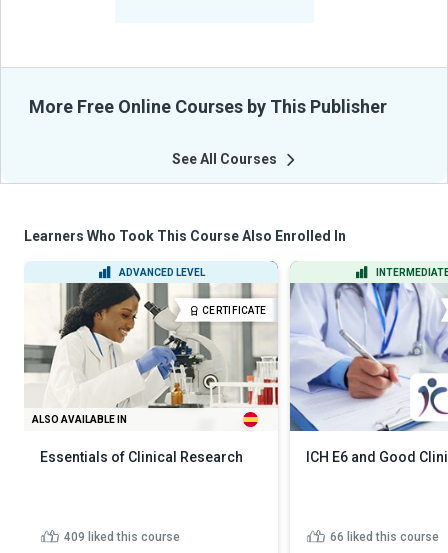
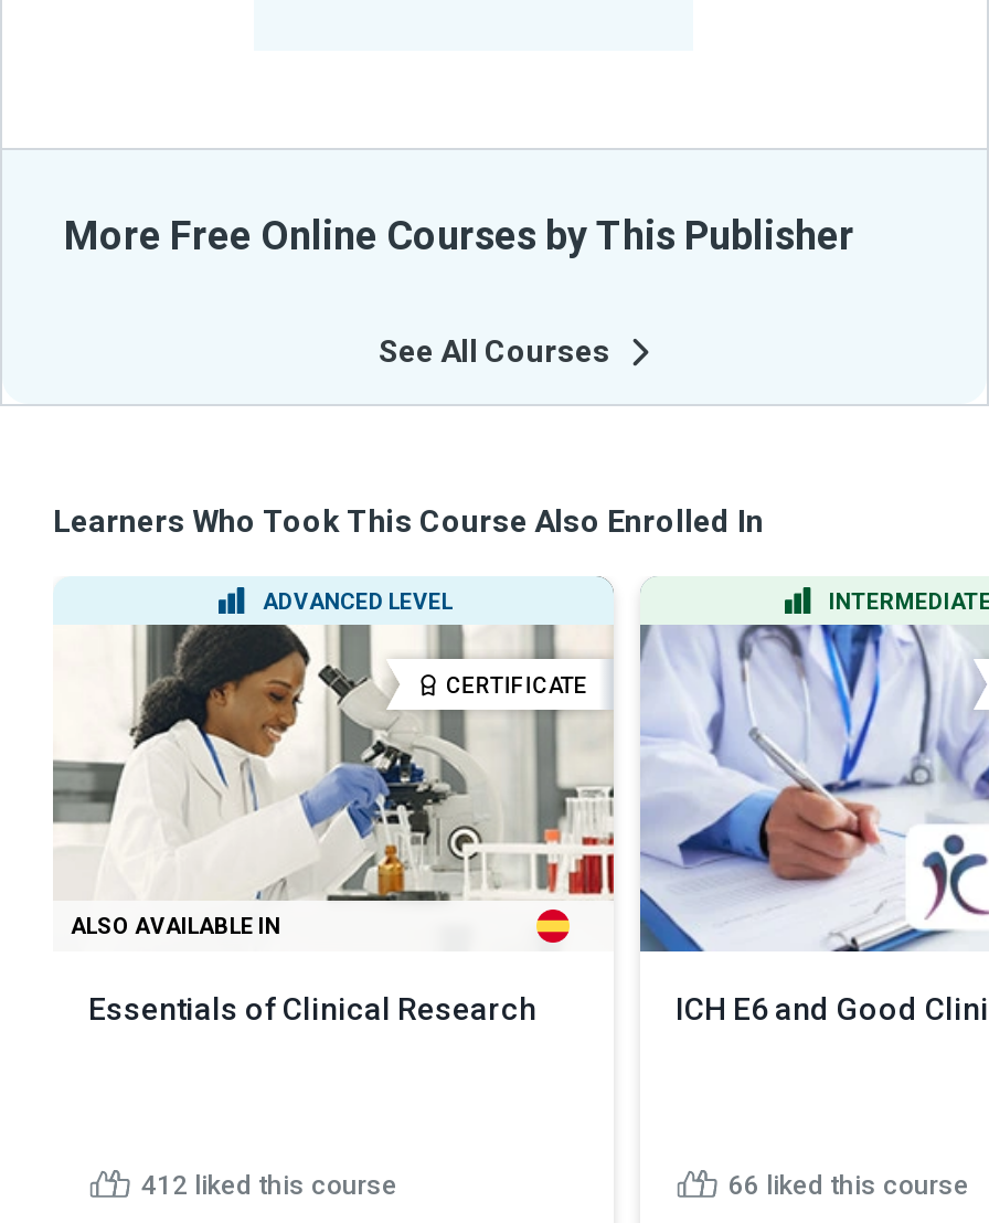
- 409 liked this course
+ 412 liked this course
